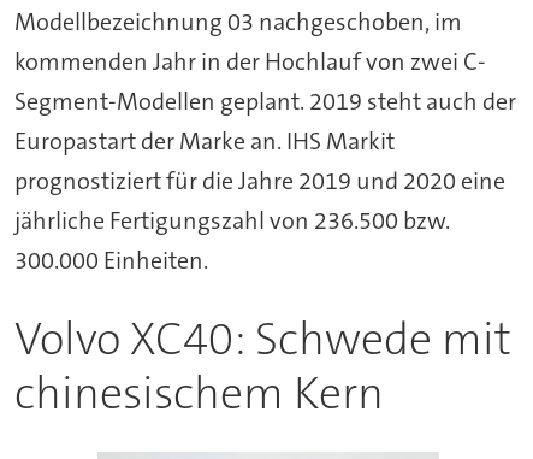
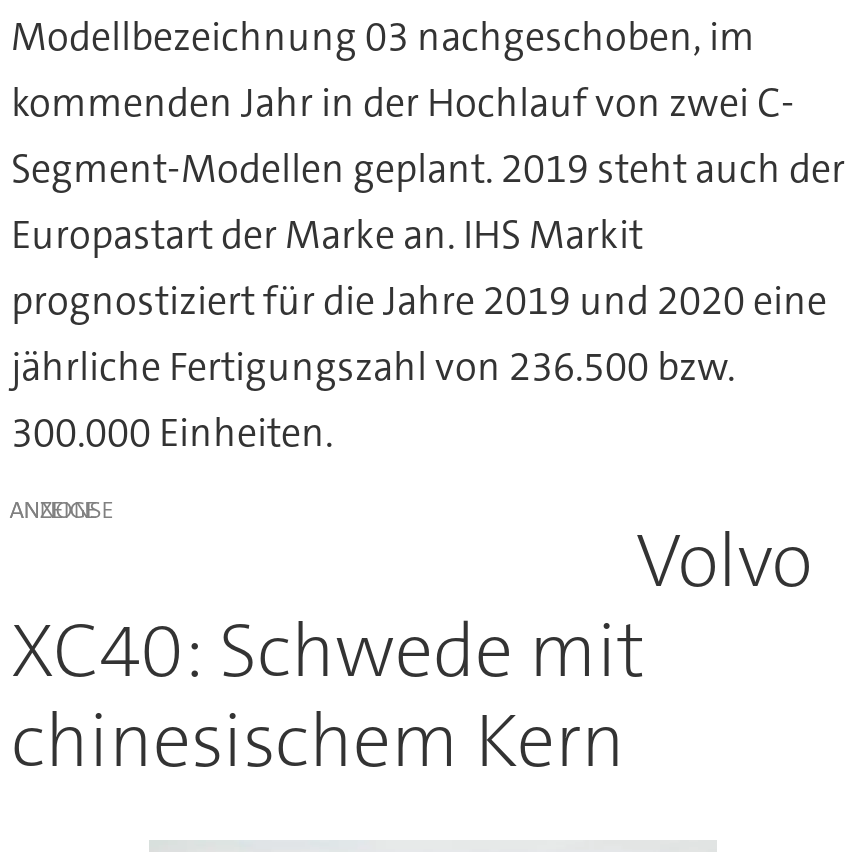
- Volvo XC40: Schwede mit
+ ANZEIGE
+ Volvo
+ XC40: Schwede mit
